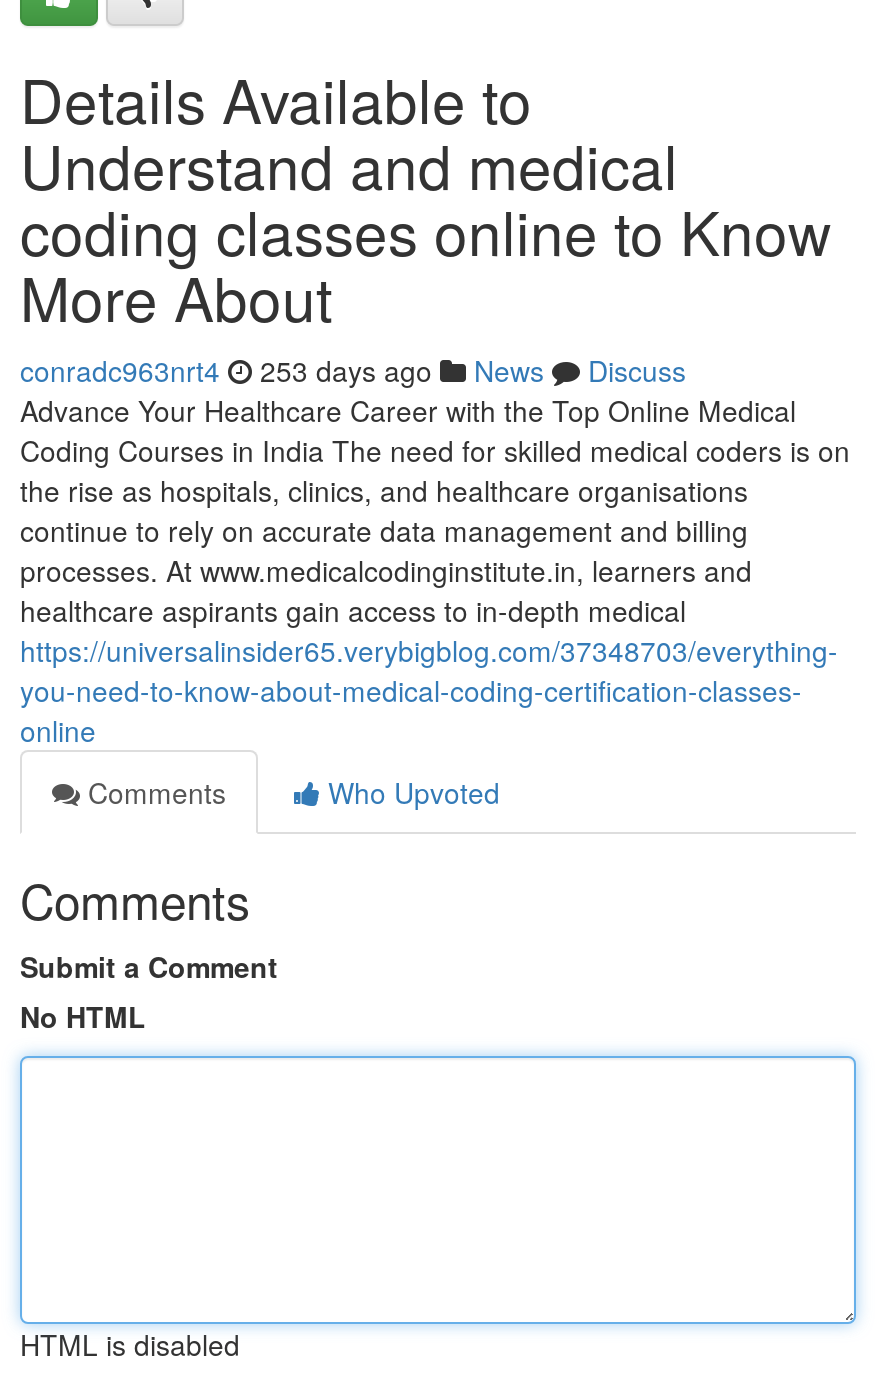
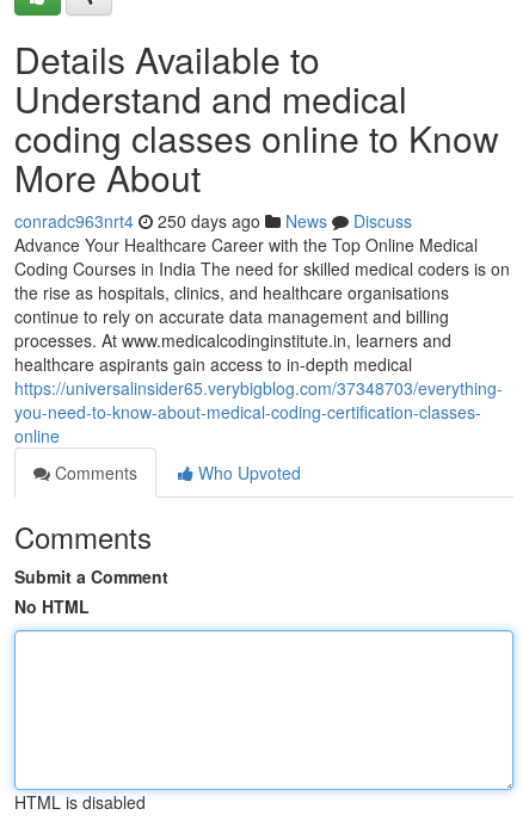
- conradc963nrt4 253 days ago News Discuss
+ conradc963nrt4 250 days ago News Discuss
